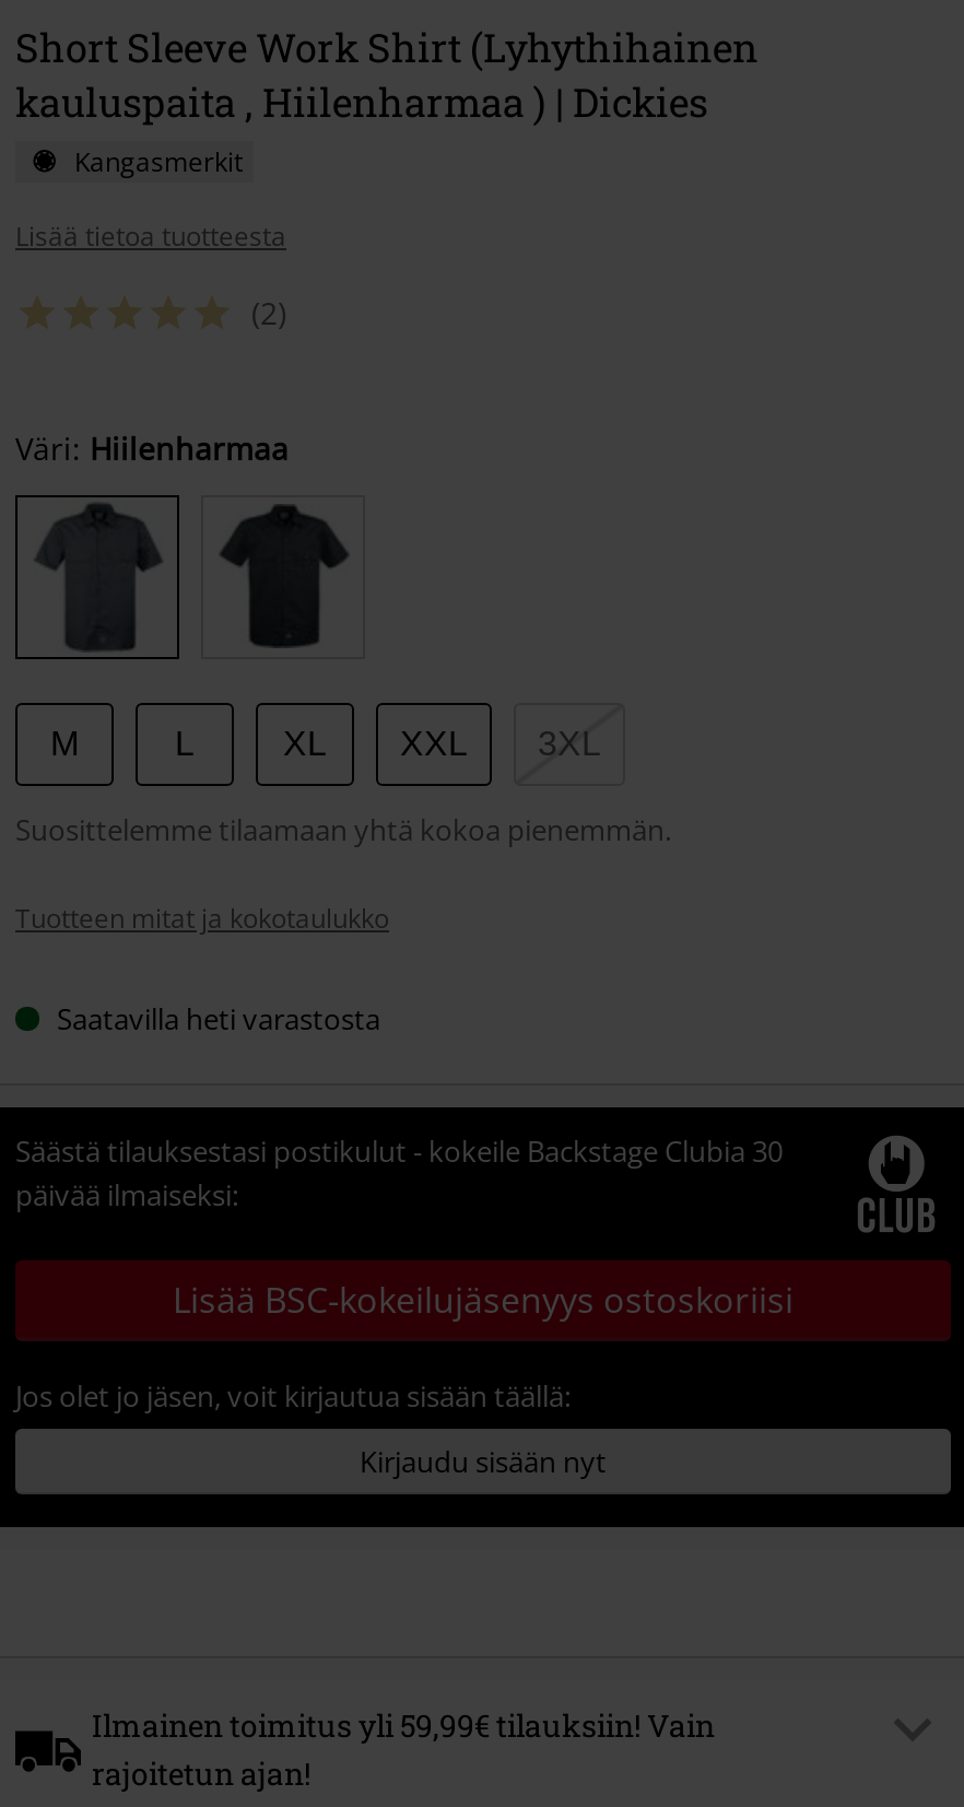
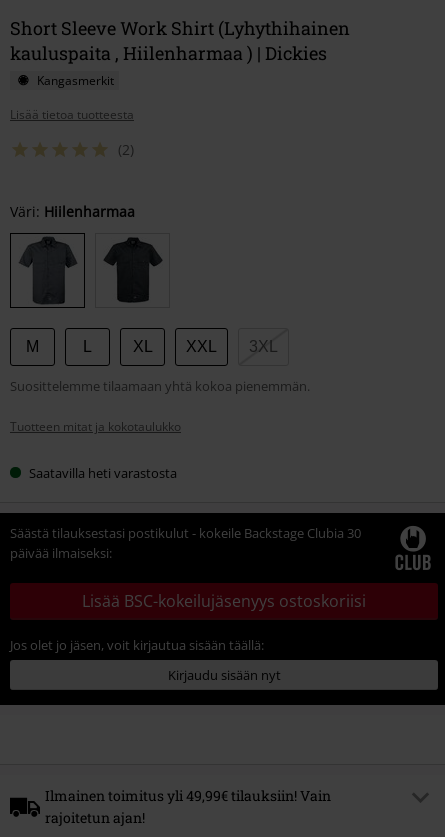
- Ilmainen toimitus yli 59,99€ tilauksiin! Vain
+ Ilmainen toimitus yli 49,99€ tilauksiin! Vain
